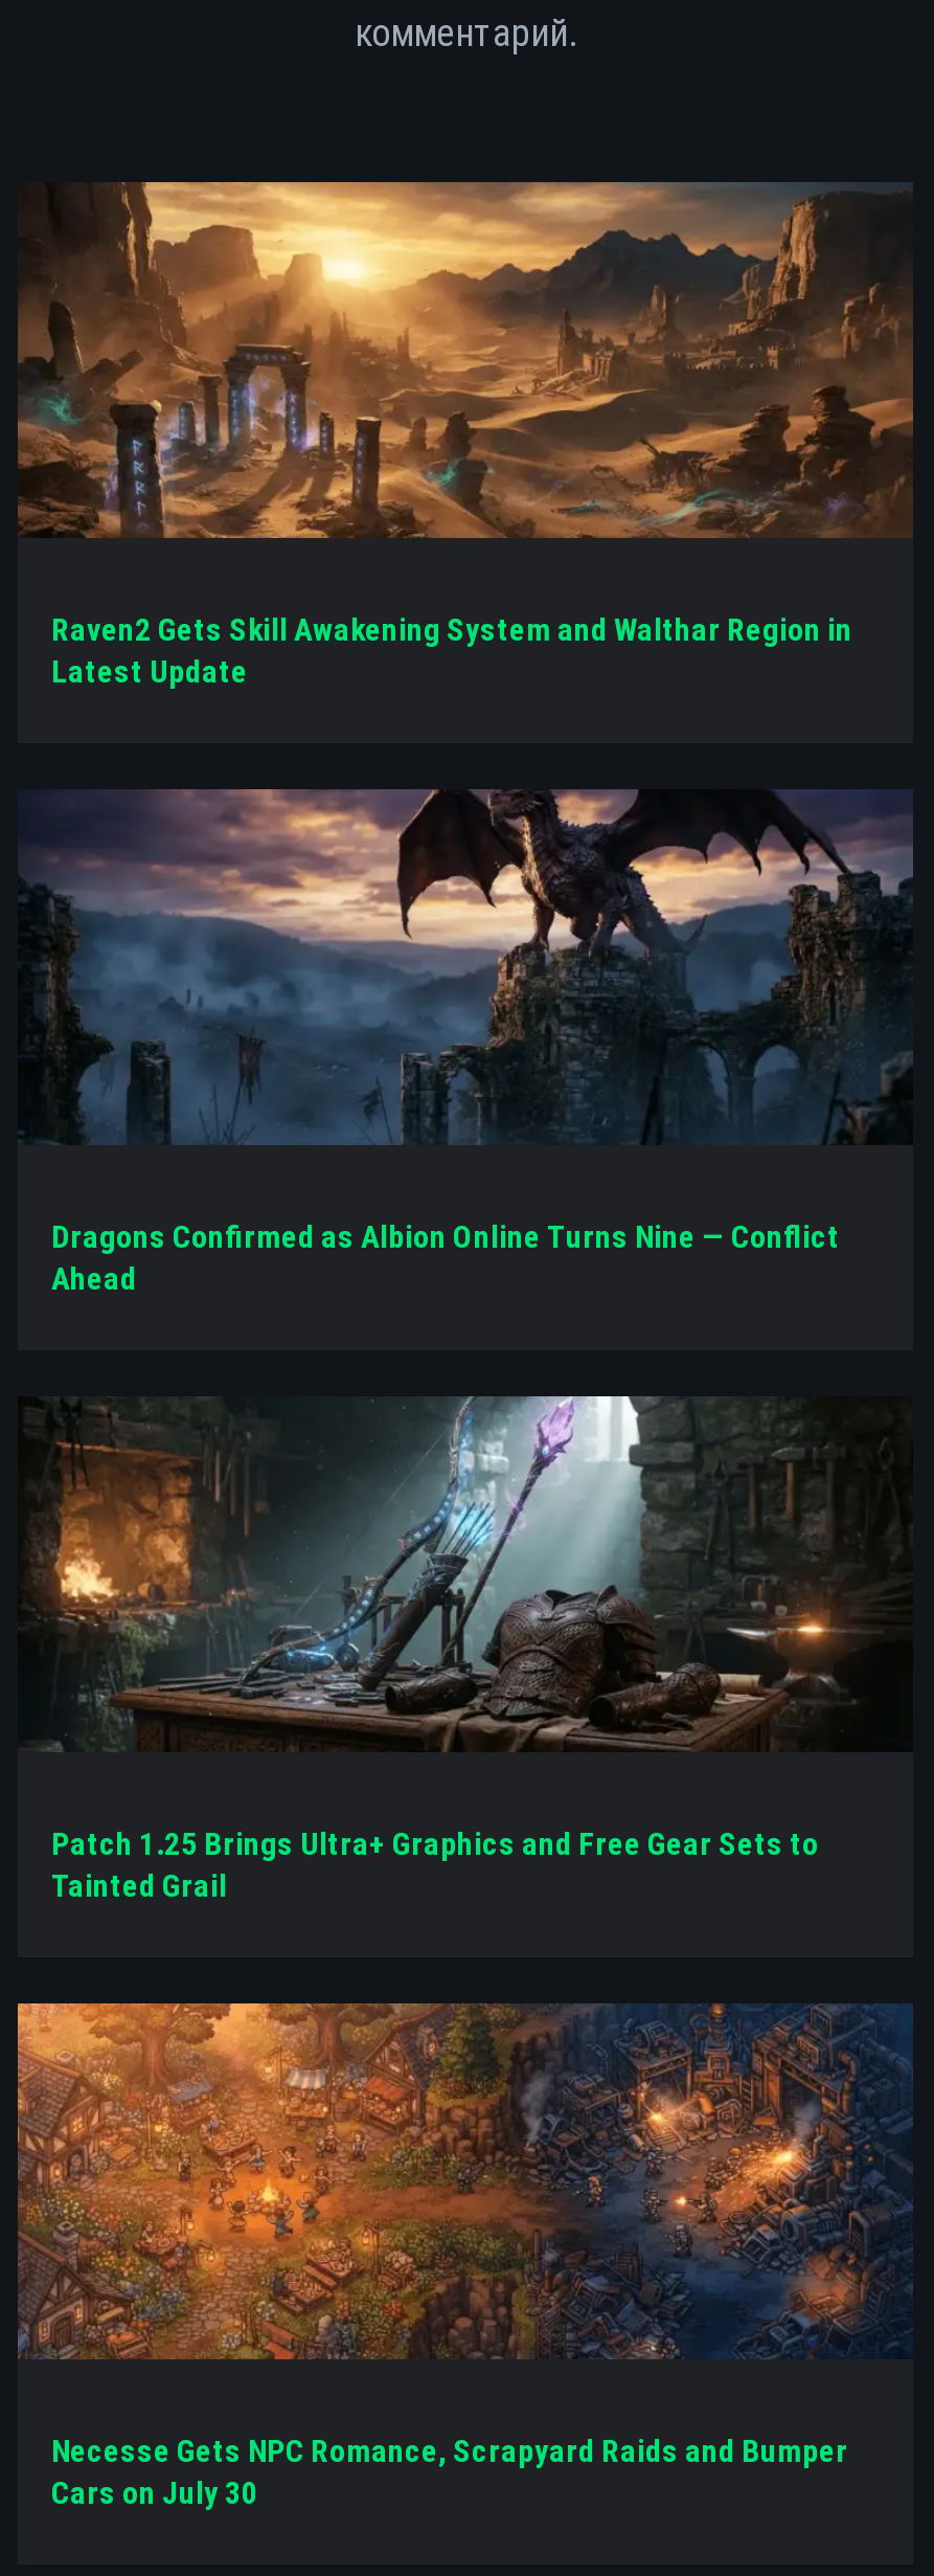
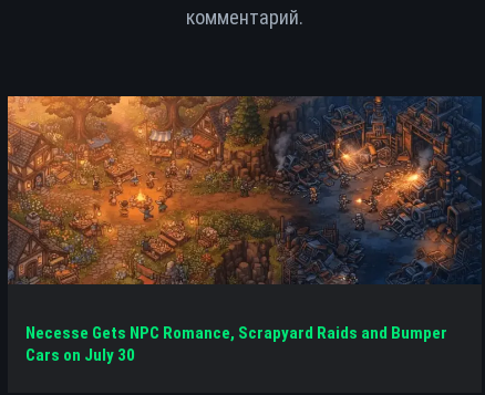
- [image]
- Raven2 Gets Skill Awakening System and Walthar Region in
- Latest Update

- [image]
- Dragons Confirmed as Albion Online Turns Nine — Conflict
- Ahead

- [image]
- Patch 1.25 Brings Ultra+ Graphics and Free Gear Sets to
- Tainted Grail
